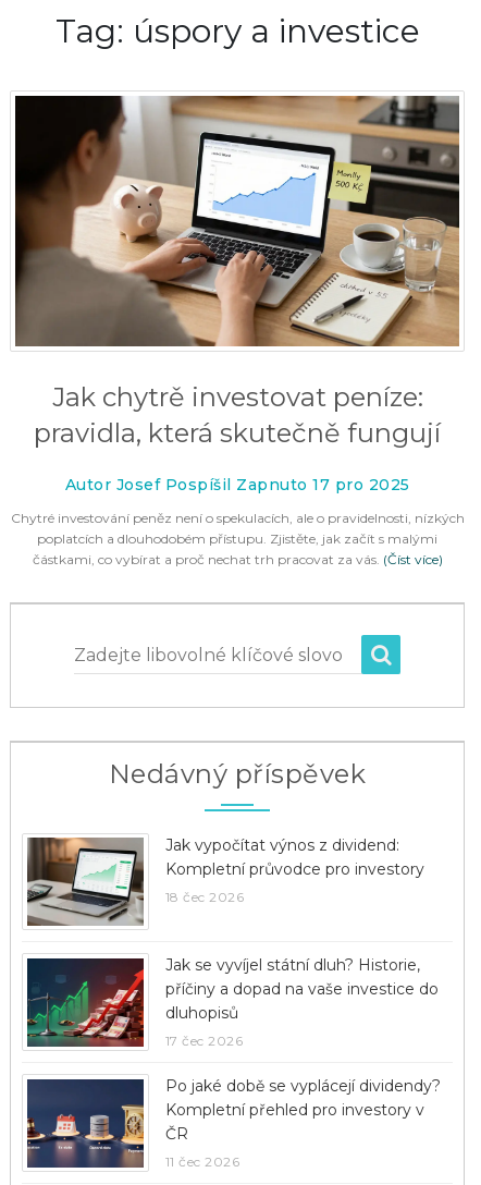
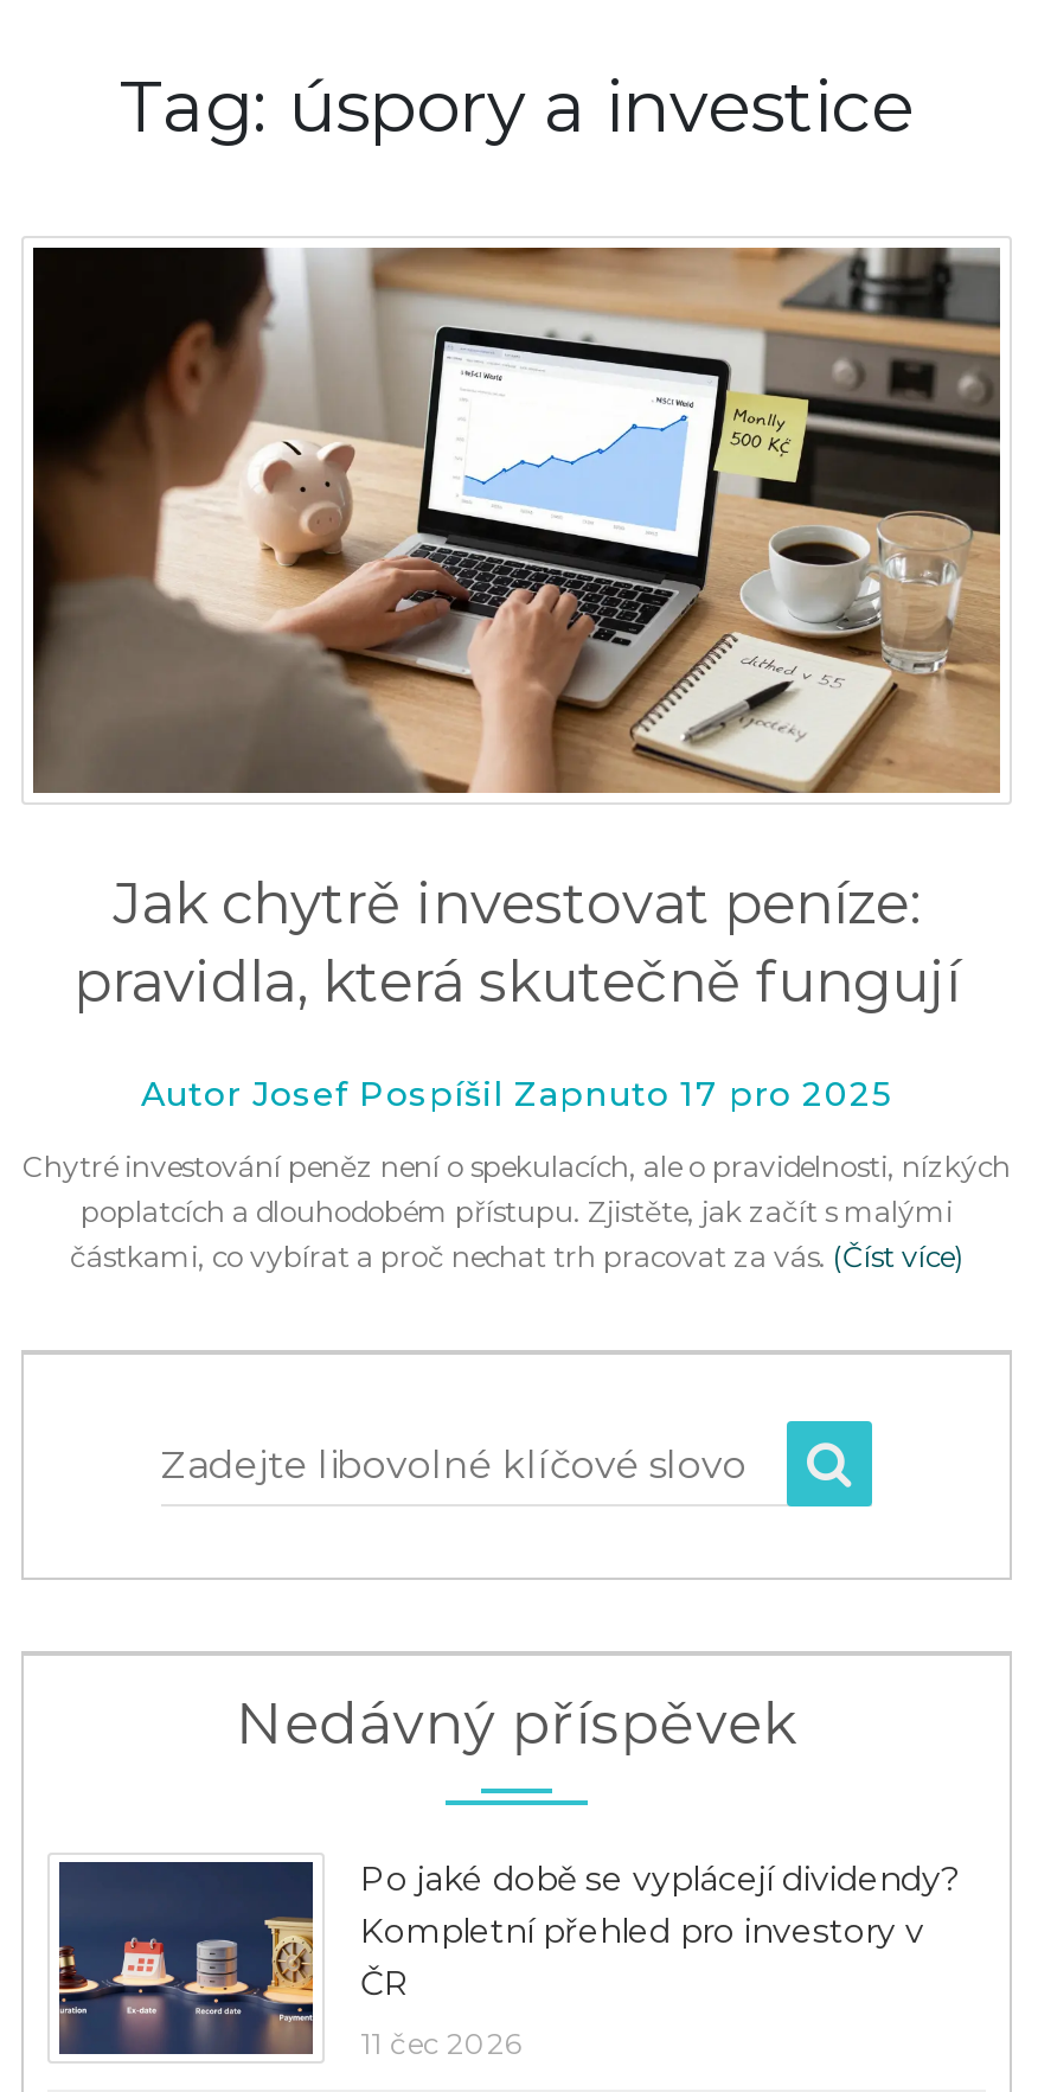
- [image]
- Jak vypočítat výnos z dividend:
- Kompletní průvodce pro investory
- 18 čec 2026

- [image]
- Jak se vyvíjel státní dluh? Historie,
- příčiny a dopad na vaše investice do
- dluhopisů
- 17 čec 2026
